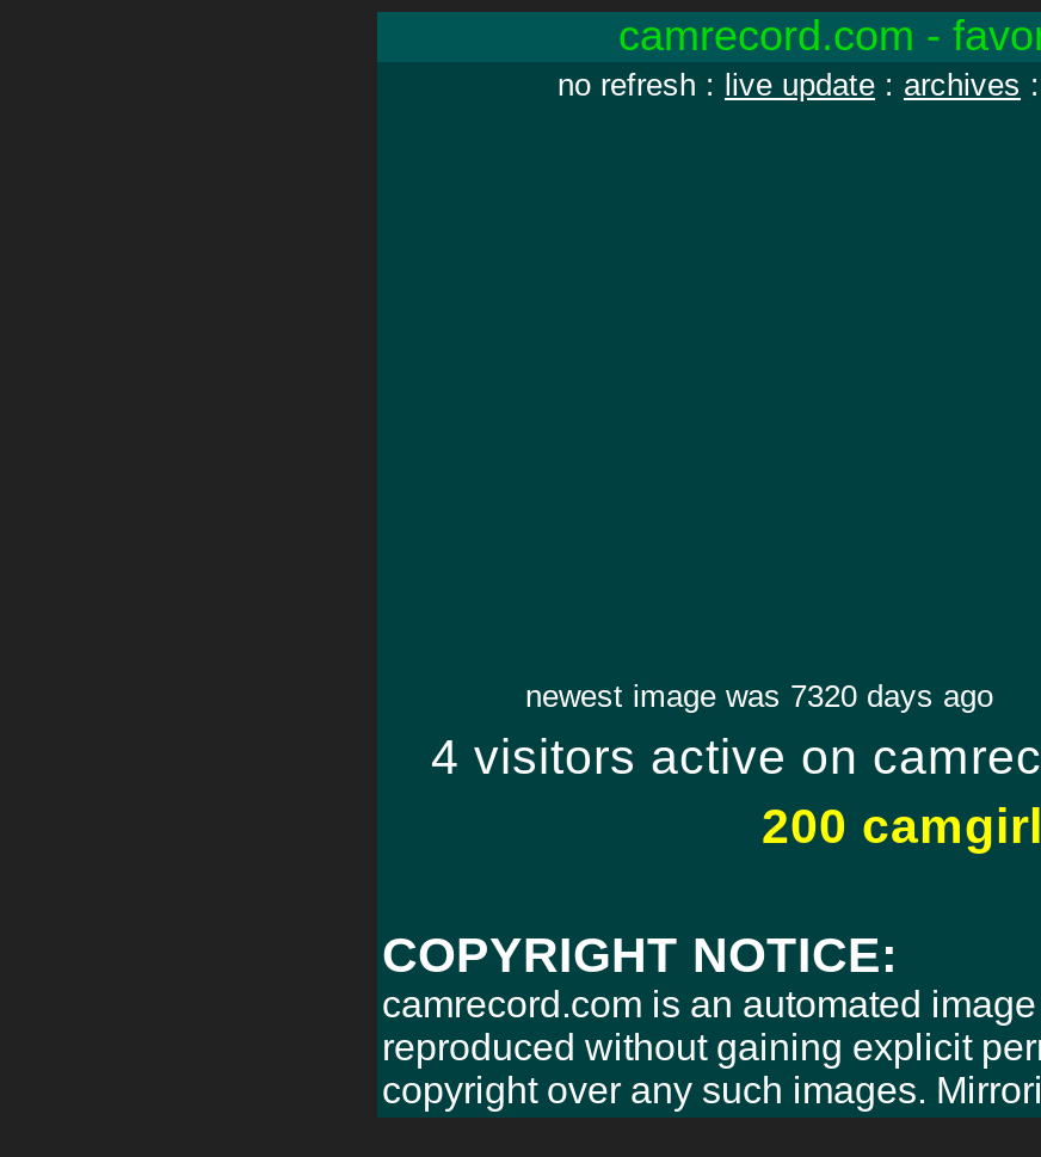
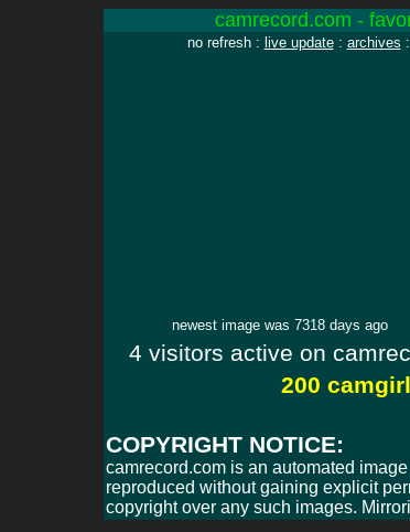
- newest image was 7320 days ago
+ newest image was 7318 days ago
